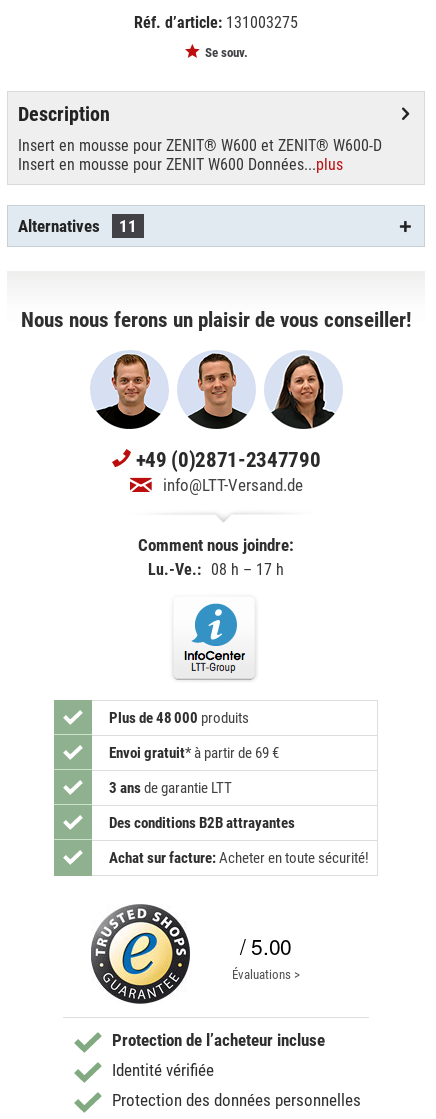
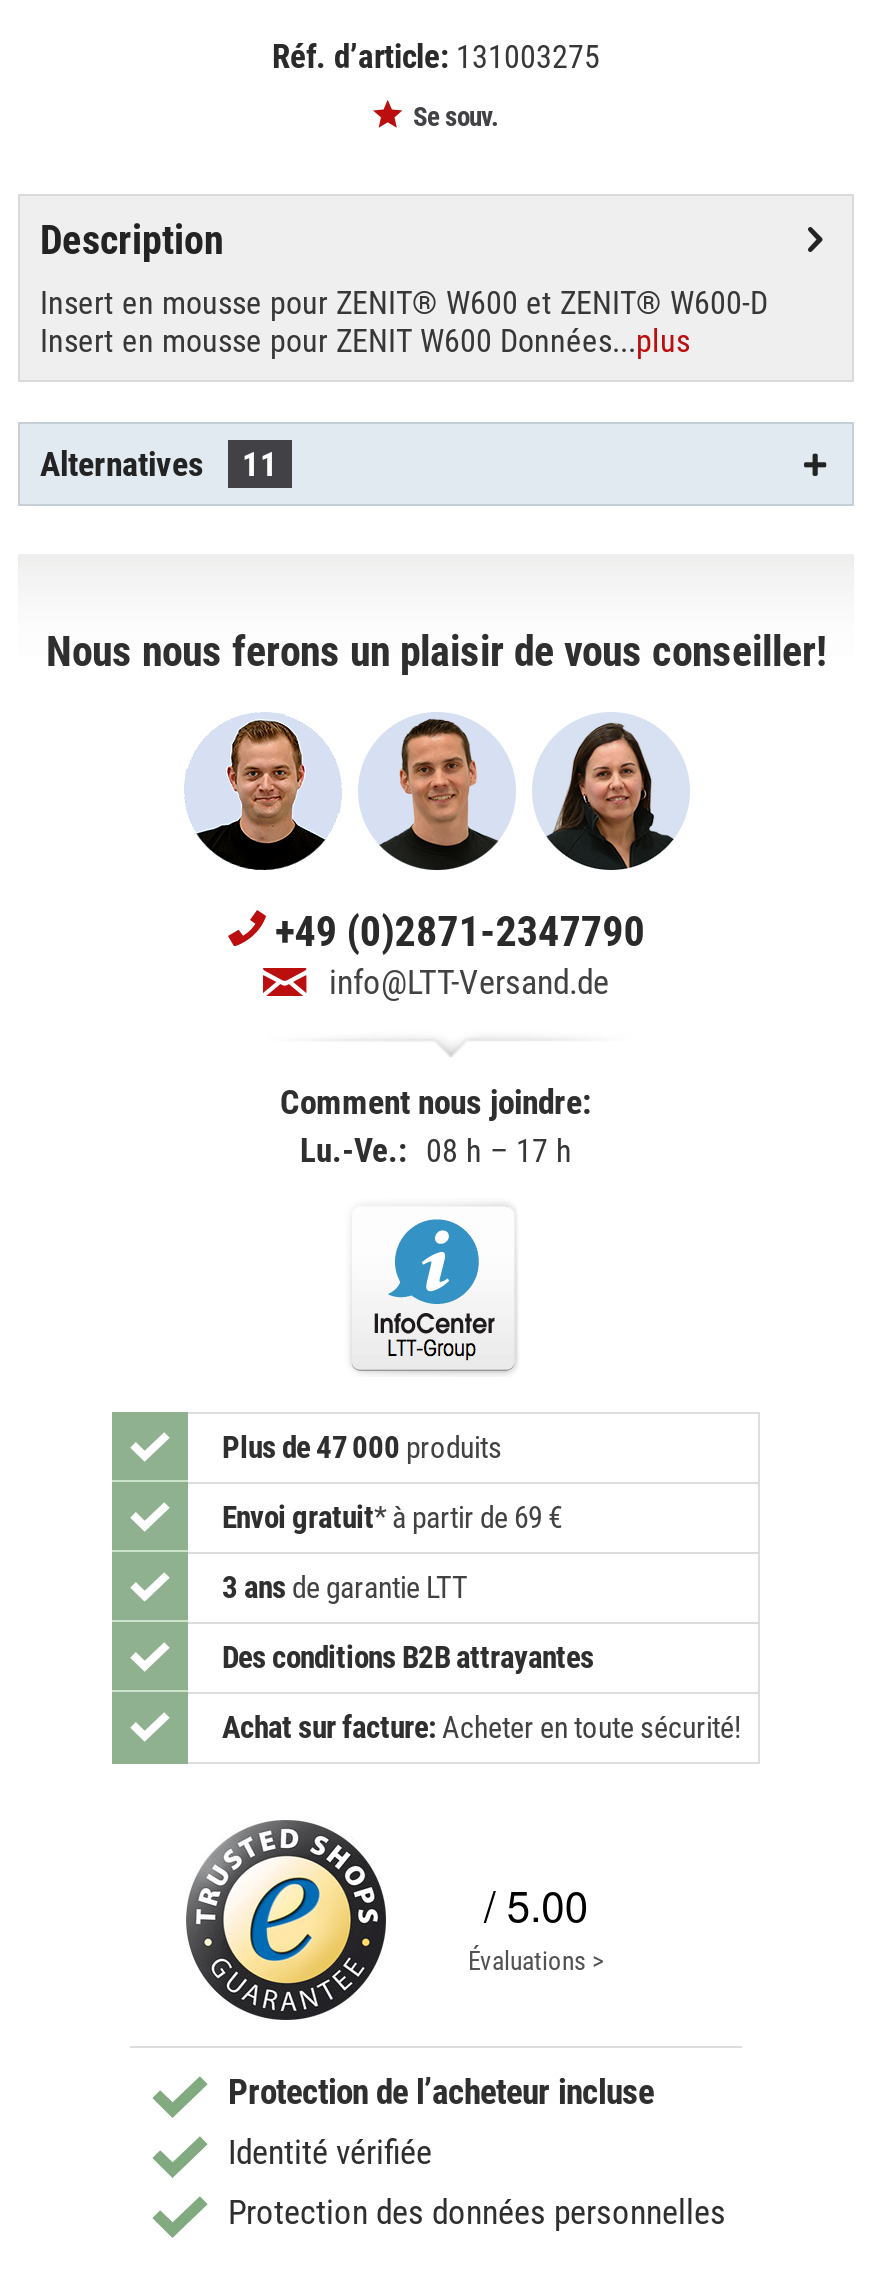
- Plus de 48 000 produits
+ Plus de 47 000 produits
